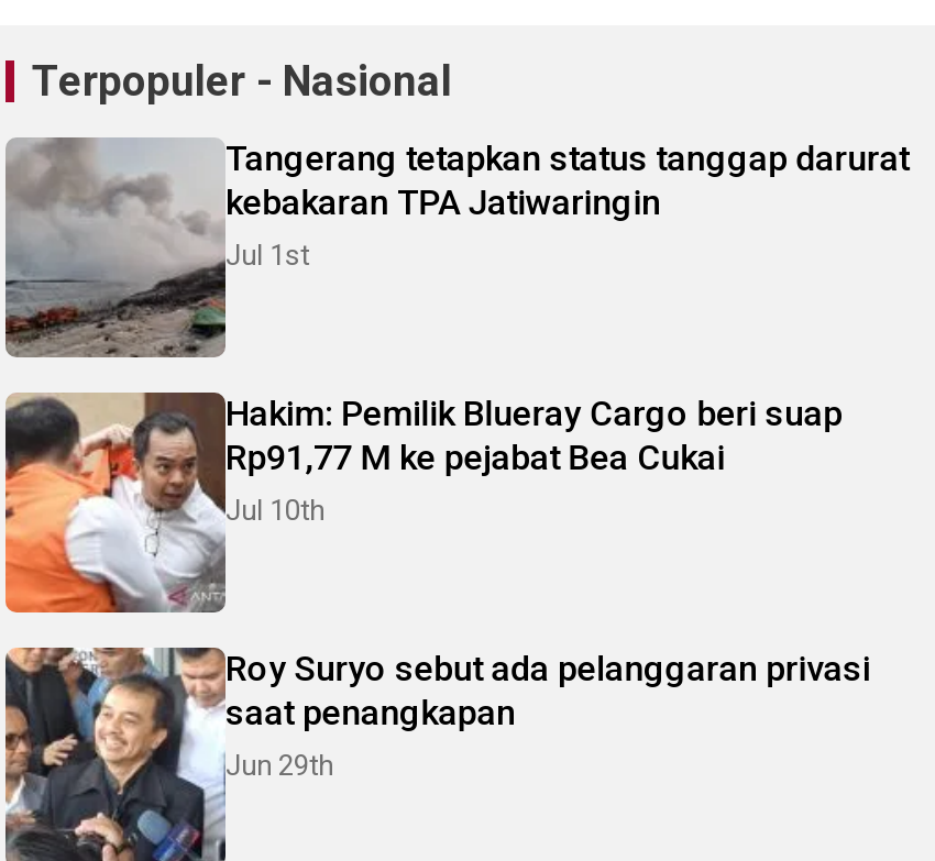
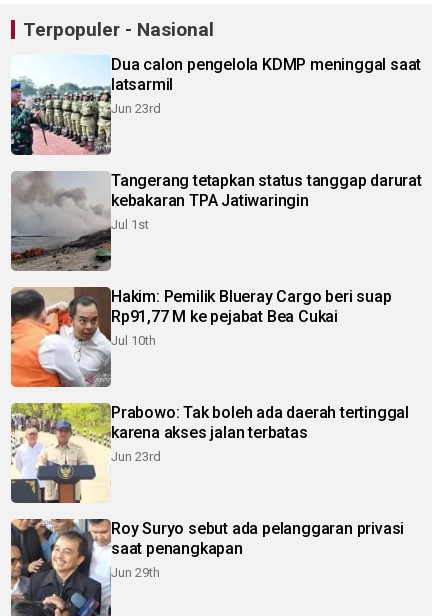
+ [image]
+ Dua calon pengelola KDMP meninggal saat
+ latsarmil
+ Jun 23rd

+ [image]
+ Prabowo: Tak boleh ada daerah tertinggal
+ karena akses jalan terbatas
+ Jun 23rd
